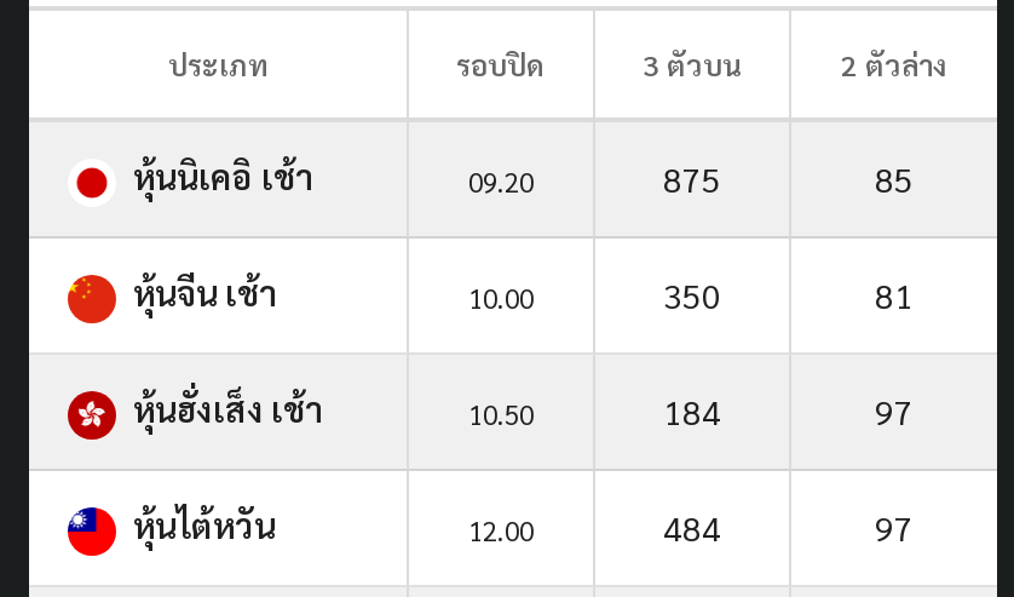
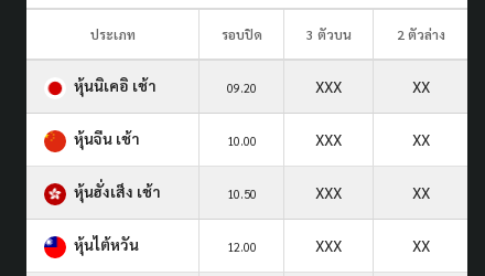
- 875
- 85
+ XXX
+ XX

- 350
- 81
+ XXX
+ XX

- 184
- 97
+ XXX
+ XX

- 484
- 97
+ XXX
+ XX
